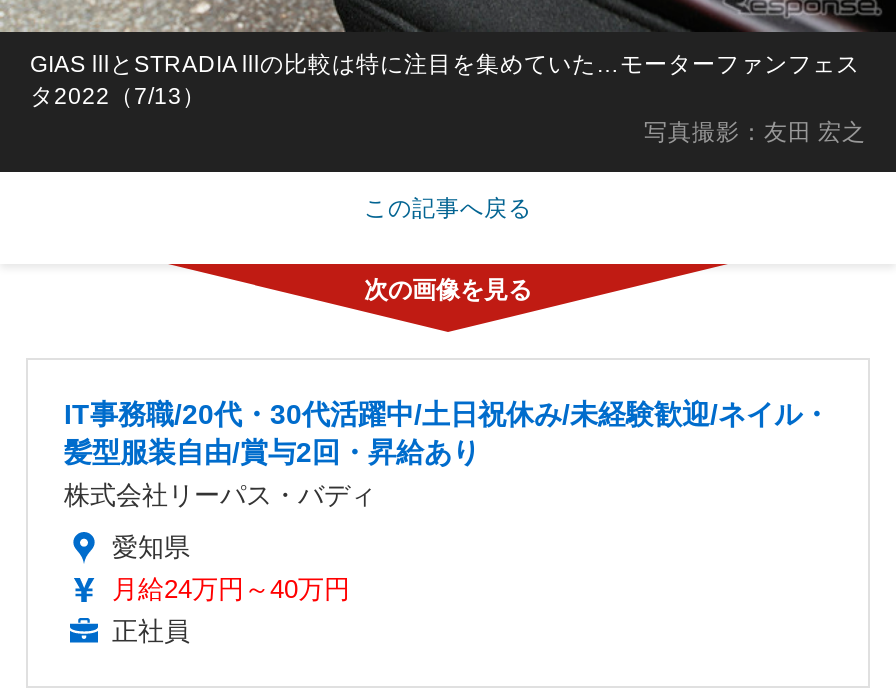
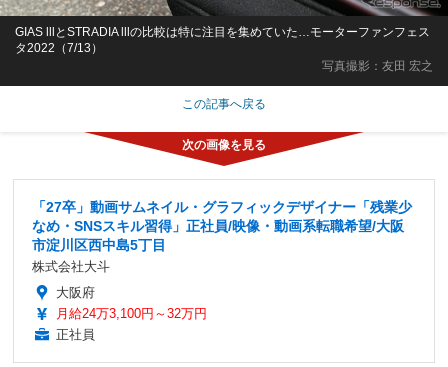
- IT事務職/20代・30代活躍中/土日祝休み/未経験歓迎/ネイル・
- 髪型服装自由/賞与2回・昇給あり
- 株式会社リーパス・バディ
+ 「27卒」動画サムネイル・グラフィックデザイナー「残業少
+ なめ・SNSスキル習得」正社員/映像・動画系転職希望/大阪
+ 市淀川区西中島5丁目
+ 株式会社大斗

- 愛知県
- 月給24万円～40万円
+ 大阪府
+ 月給24万3,100円～32万円
